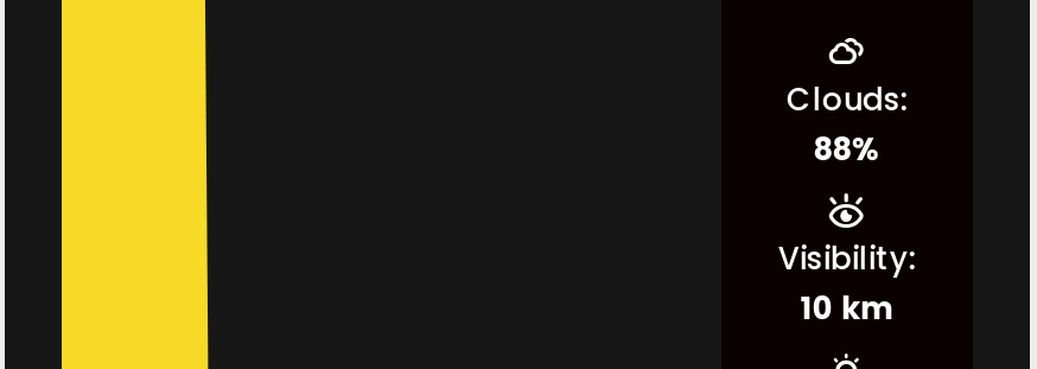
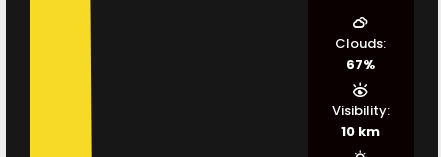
- 88%
+ 67%
